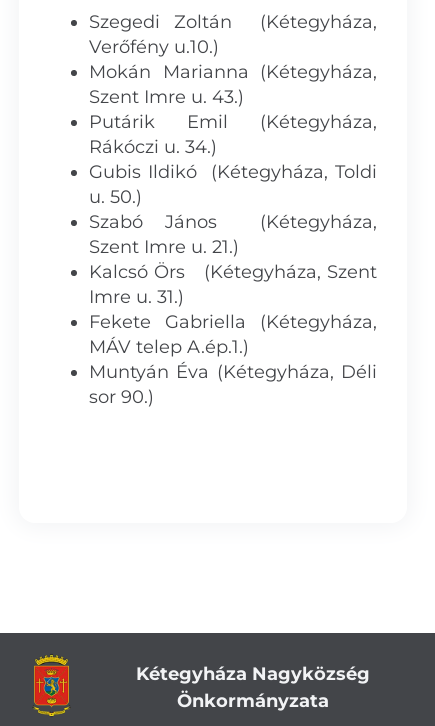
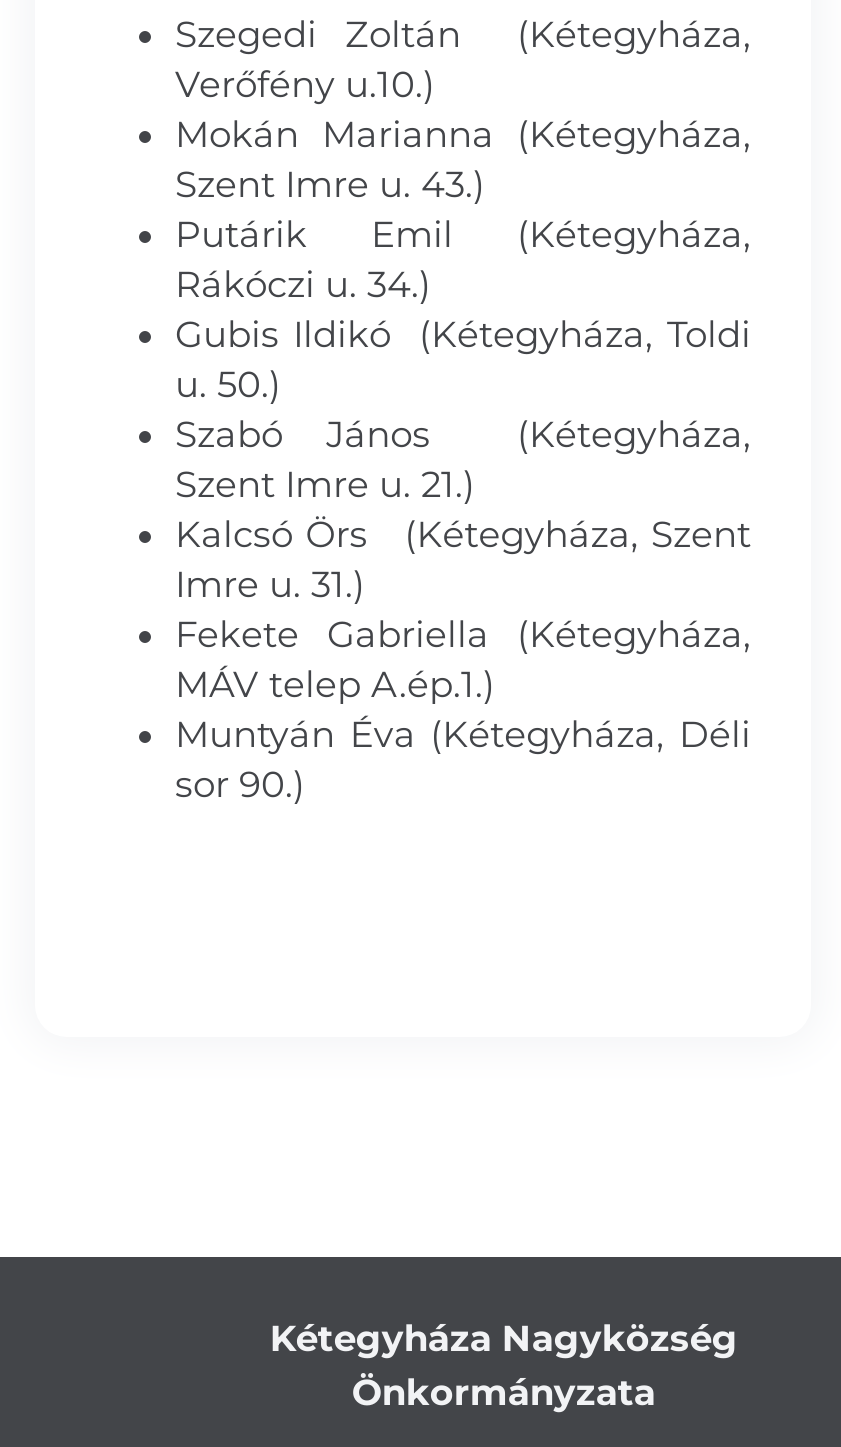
- [image]
